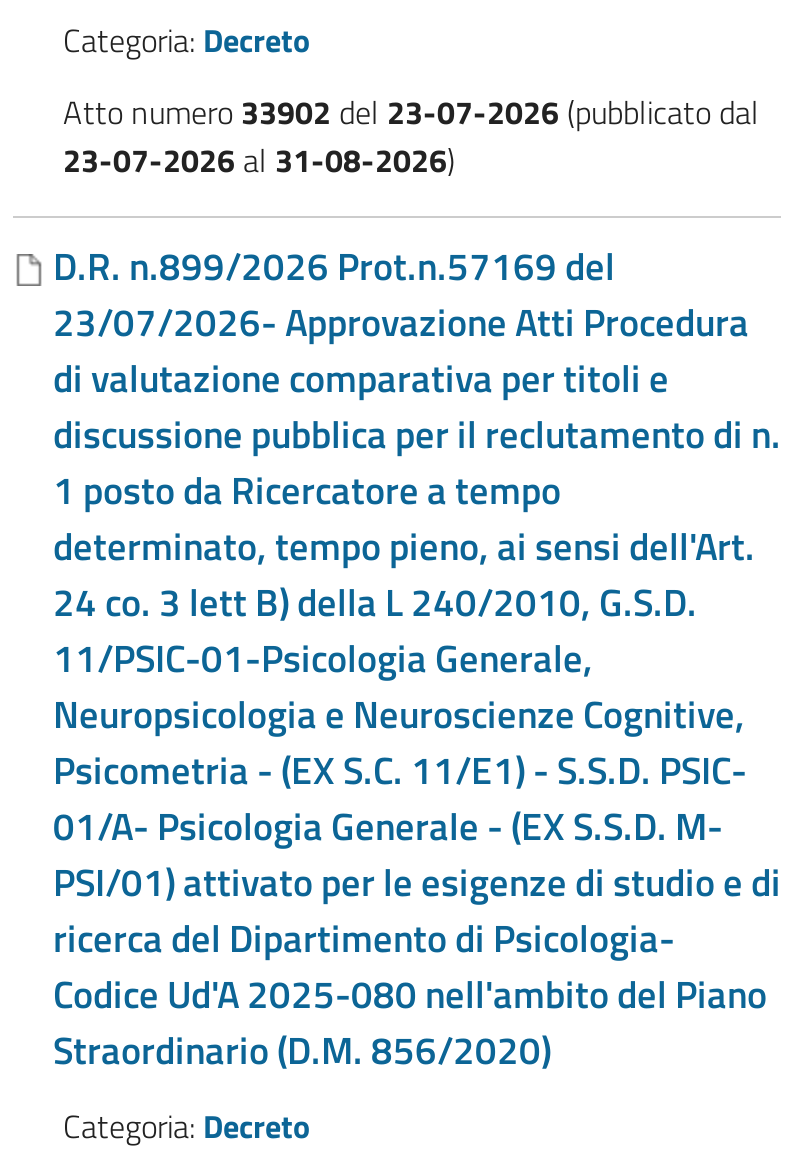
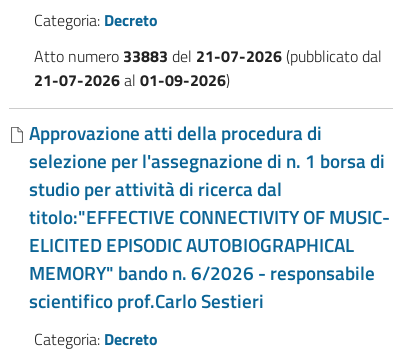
- Atto numero 33902 del 23-07-2026 (pubblicato dal
- 23-07-2026 al 31-08-2026)
+ Atto numero 33883 del 21-07-2026 (pubblicato dal
+ 21-07-2026 al 01-09-2026)

- D.R. n.899/2026 Prot.n.57169 del
- 23/07/2026- Approvazione Atti Procedura
- di valutazione comparativa per titoli e
- discussione pubblica per il reclutamento di n.
- 1 posto da Ricercatore a tempo
- determinato, tempo pieno, ai sensi dell'Art.
- 24 co. 3 lett B) della L 240/2010, G.S.D.
- 11/PSIC-01-Psicologia Generale,
- Neuropsicologia e Neuroscienze Cognitive,
- Psicometria - (EX S.C. 11/E1) - S.S.D. PSIC-
- 01/A- Psicologia Generale - (EX S.S.D. M-
- PSI/01) attivato per le esigenze di studio e di
- ricerca del Dipartimento di Psicologia-
- Codice Ud'A 2025-080 nell'ambito del Piano
- Straordinario (D.M. 856/2020)
+ Approvazione atti della procedura di
+ selezione per l'assegnazione di n. 1 borsa di
+ studio per attività di ricerca dal
+ titolo:"EFFECTIVE CONNECTIVITY OF MUSIC-
+ ELICITED EPISODIC AUTOBIOGRAPHICAL
+ MEMORY" bando n. 6/2026 - responsabile
+ scientifico prof.Carlo Sestieri
